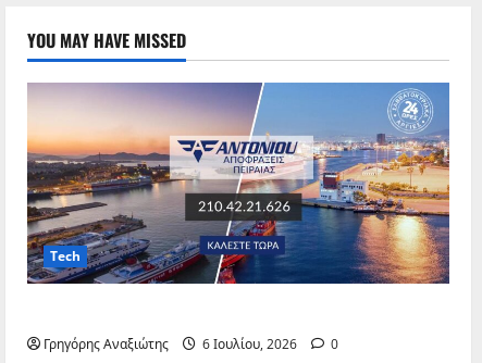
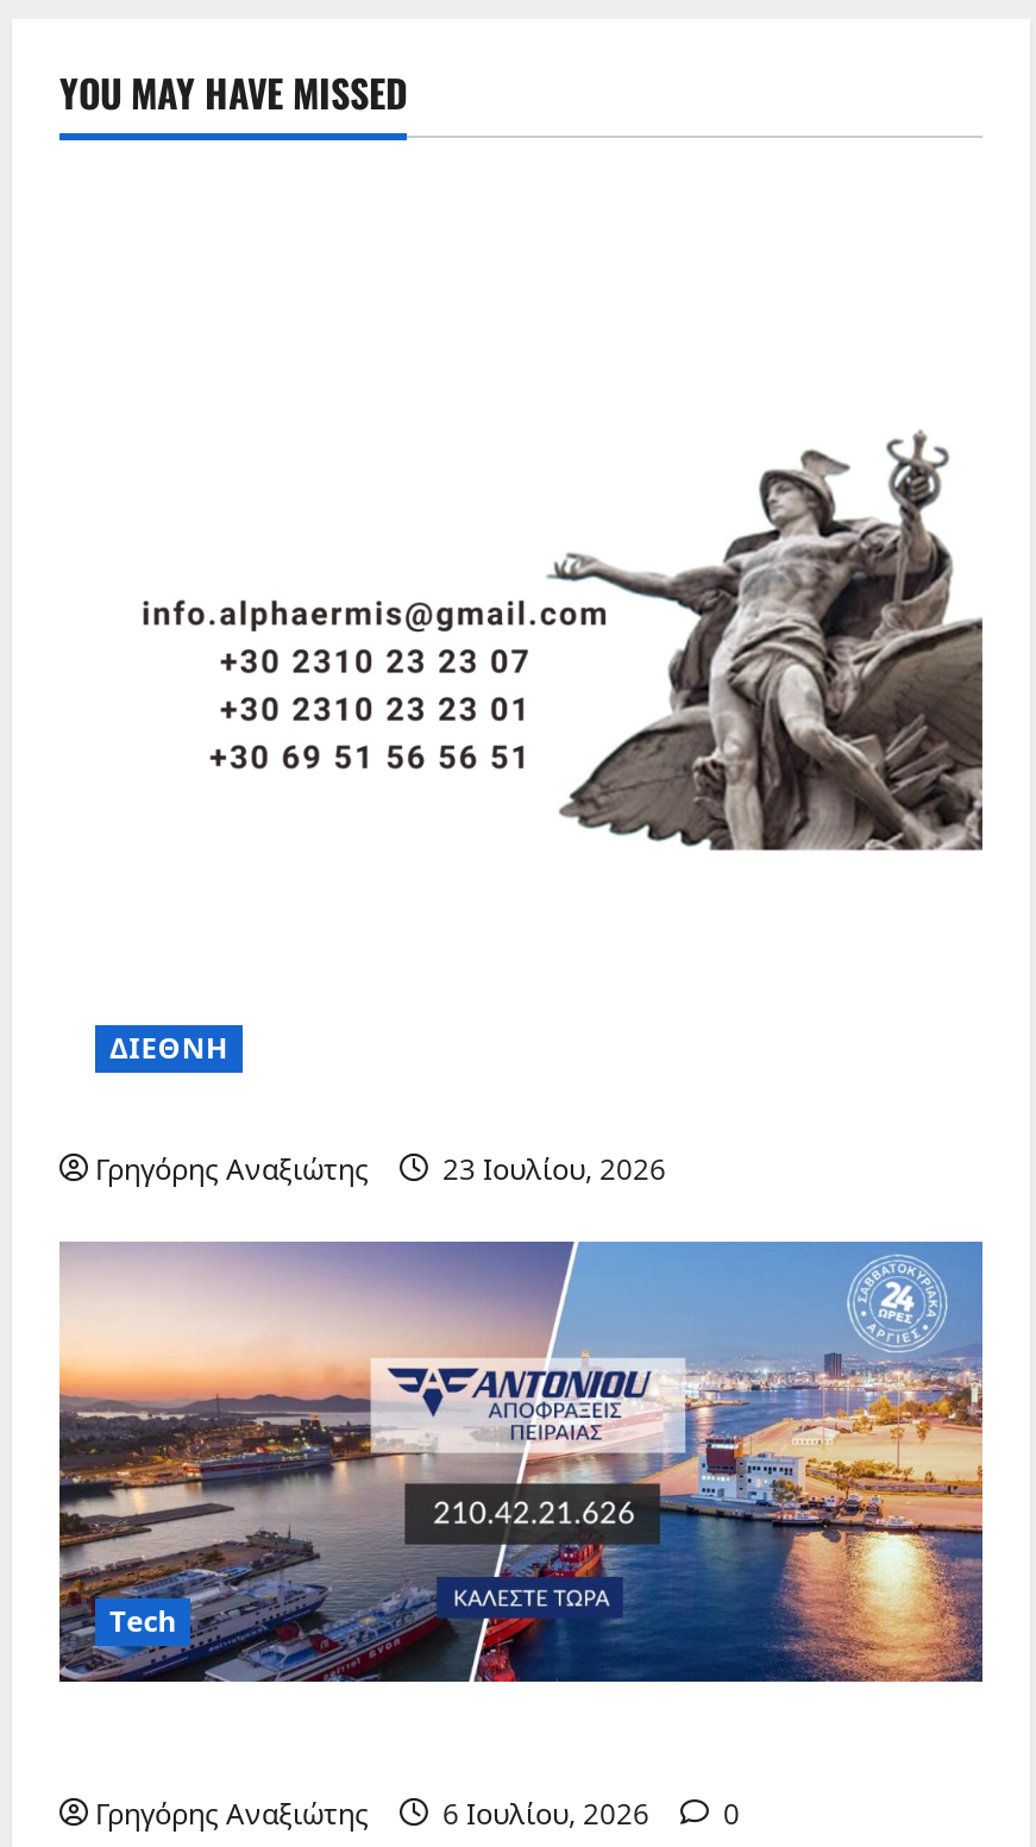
+ ΔΙΕΘΝΗ
+ Γρηγόρης Αναξιώτης
+ 23 Ιουλίου, 2026

+ [image]
